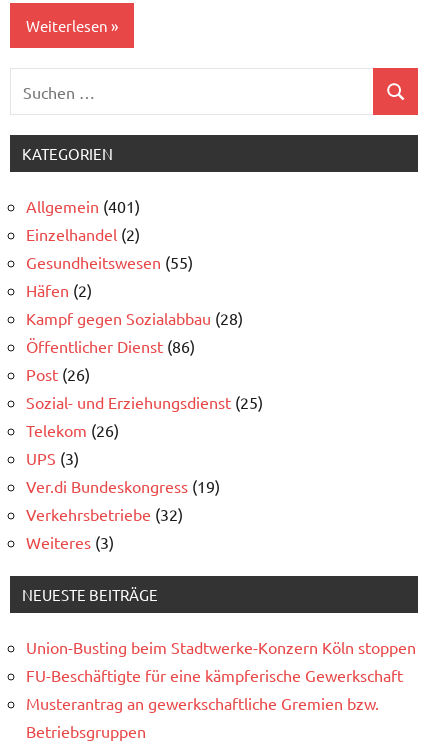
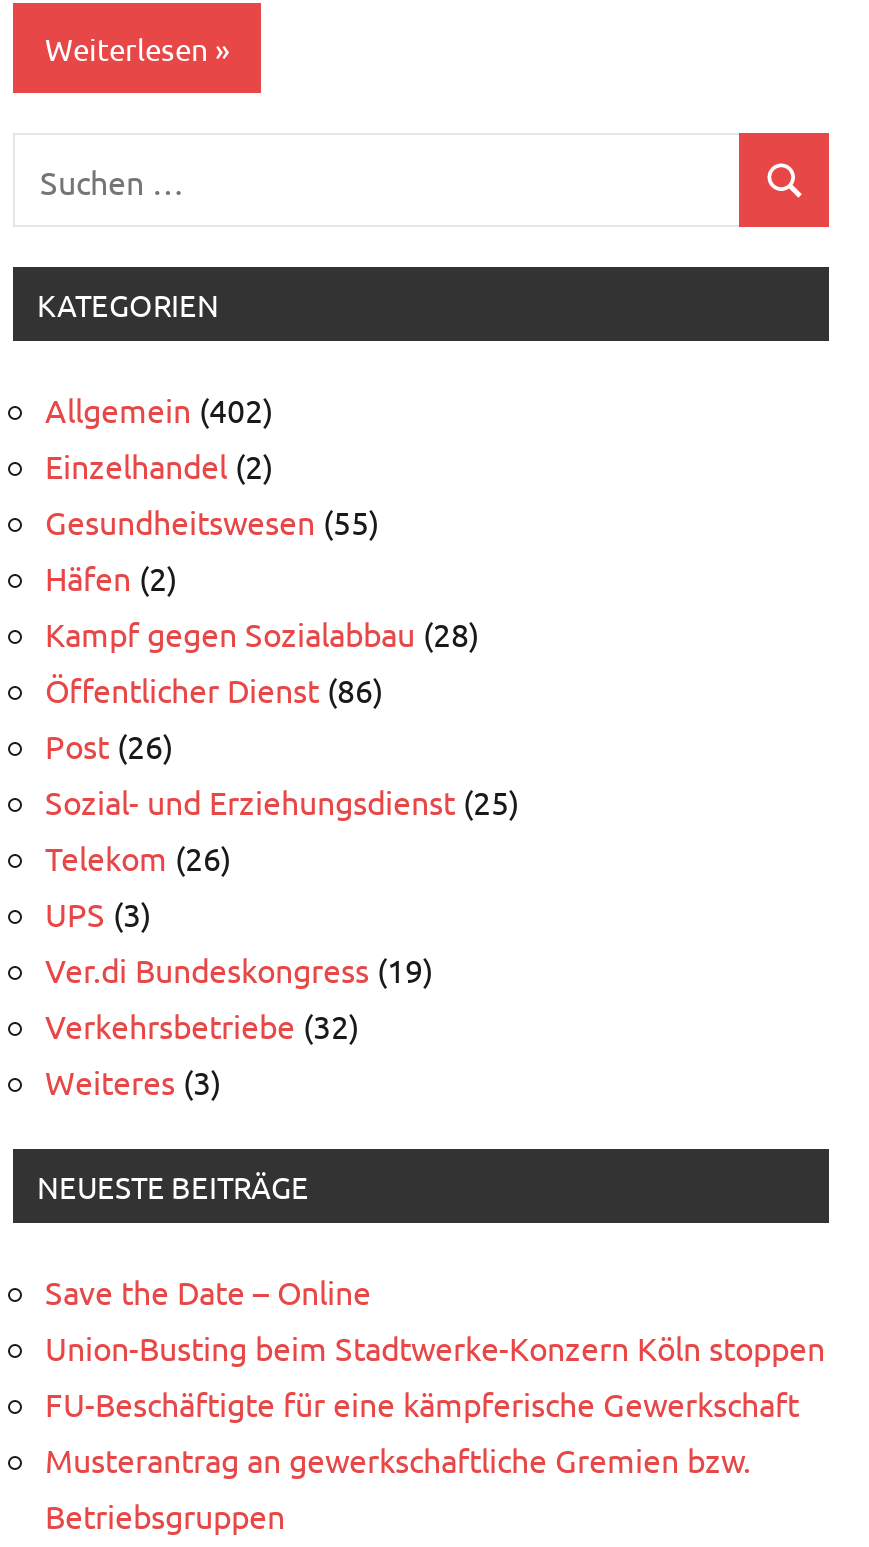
- Allgemein (401)
+ Allgemein (402)

+ Save the Date – Online
